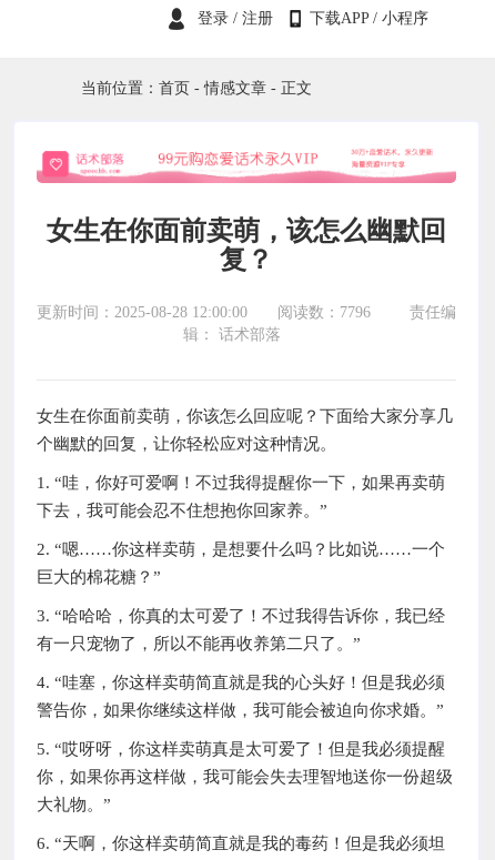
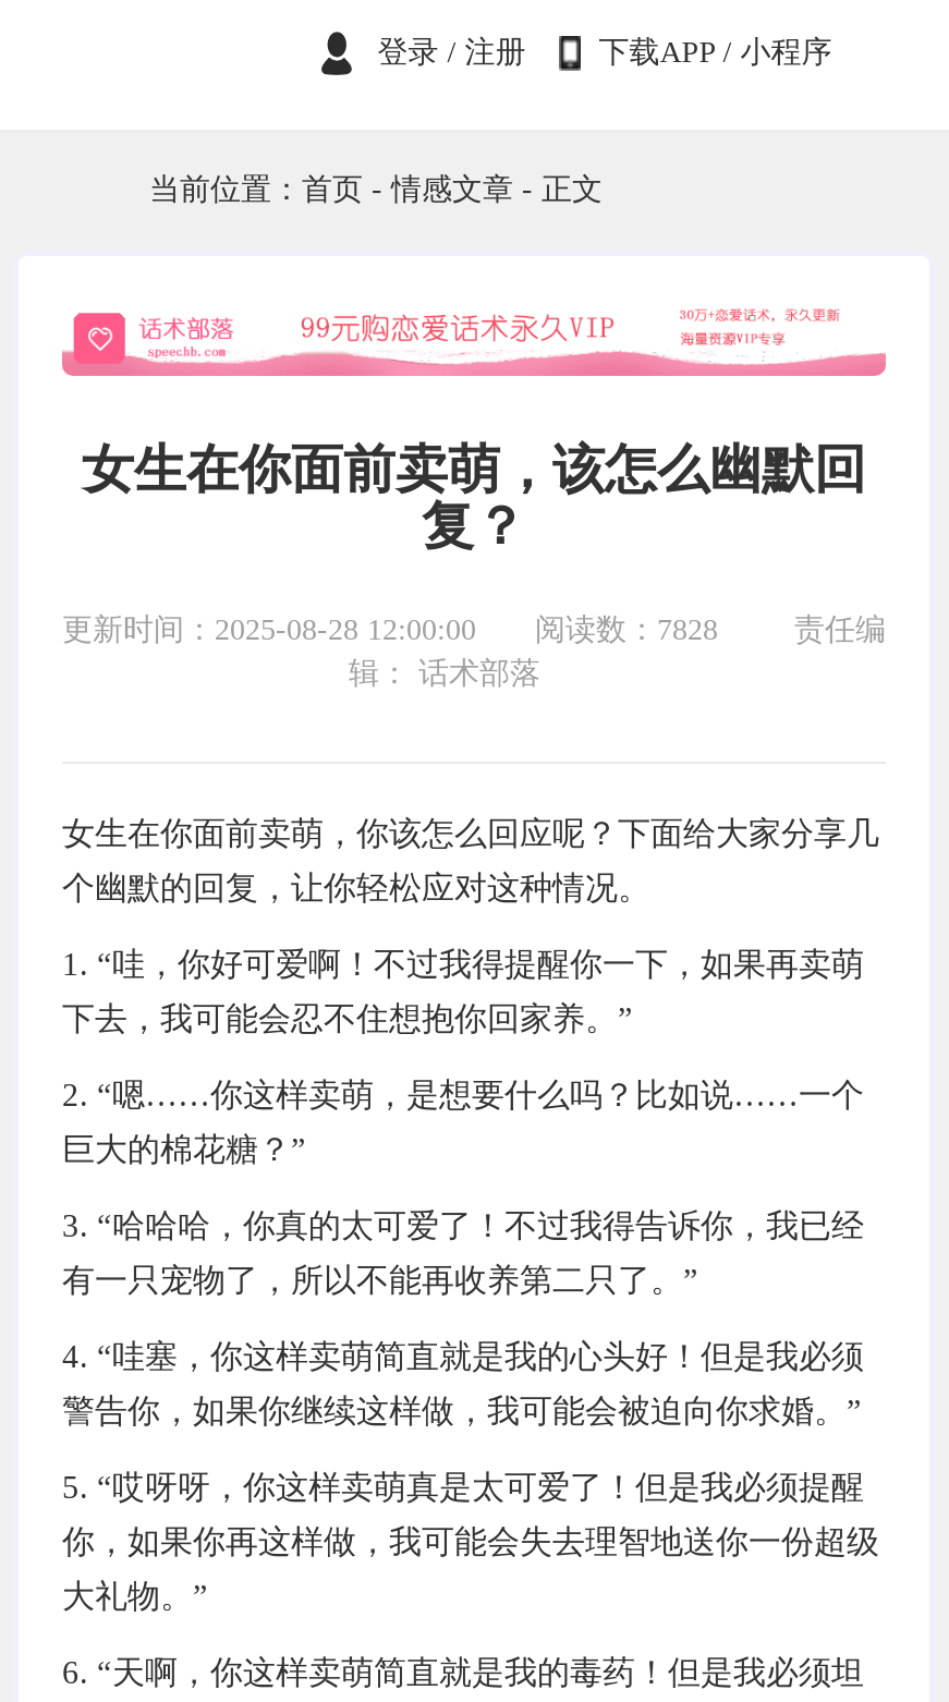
- 更新时间：2025-08-28 12:00:00 阅读数：7796 责任编
+ 更新时间：2025-08-28 12:00:00 阅读数：7828 责任编
